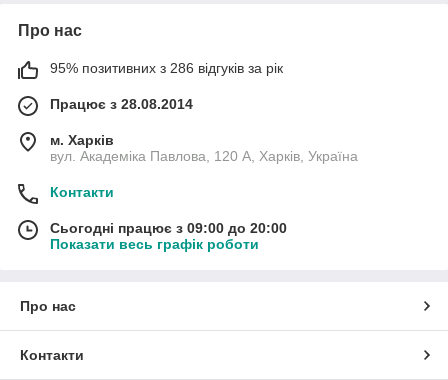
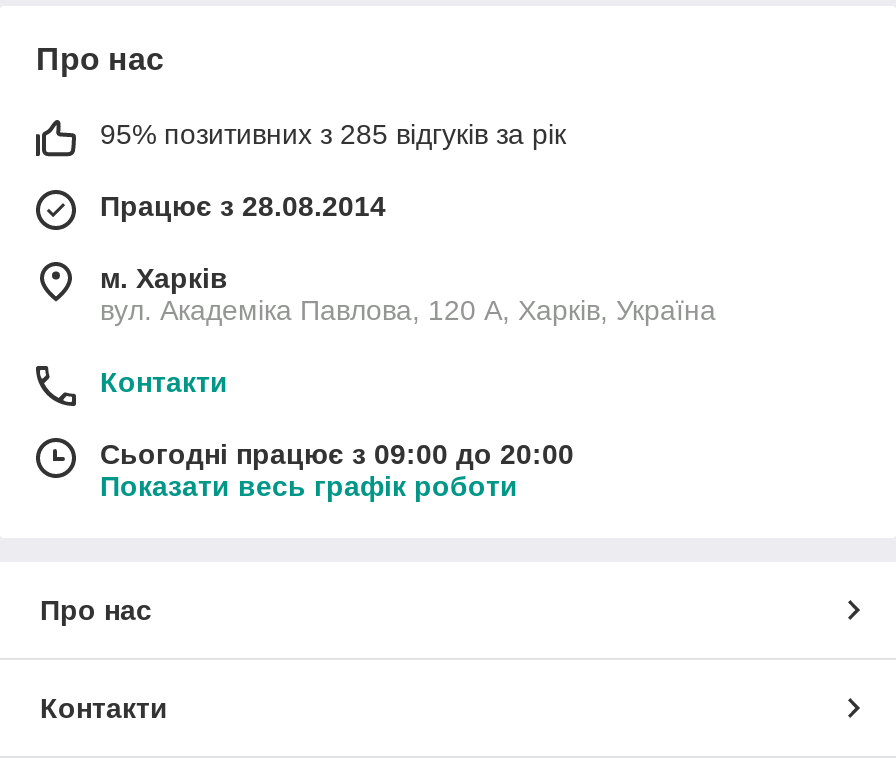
- 95% позитивних з 286 відгуків за рік
+ 95% позитивних з 285 відгуків за рік
